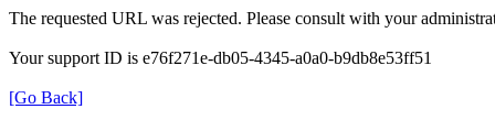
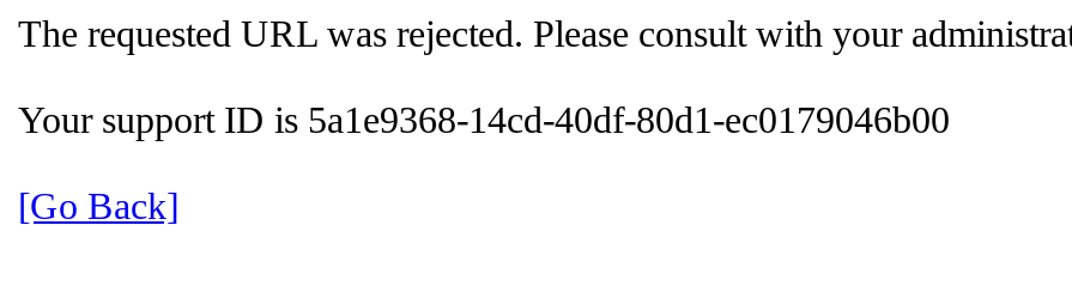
- Your support ID is e76f271e-db05-4345-a0a0-b9db8e53ff51
+ Your support ID is 5a1e9368-14cd-40df-80d1-ec0179046b00
